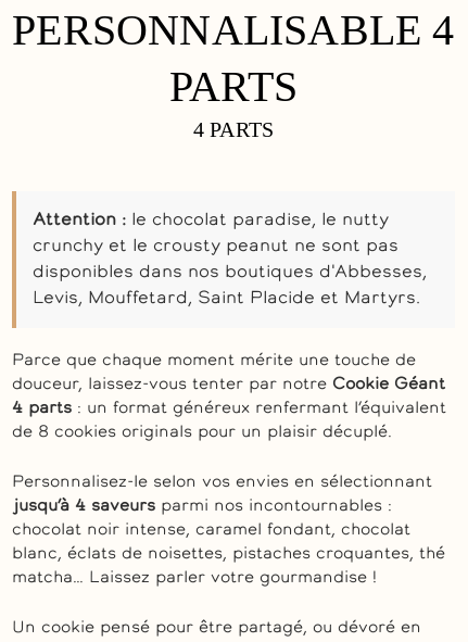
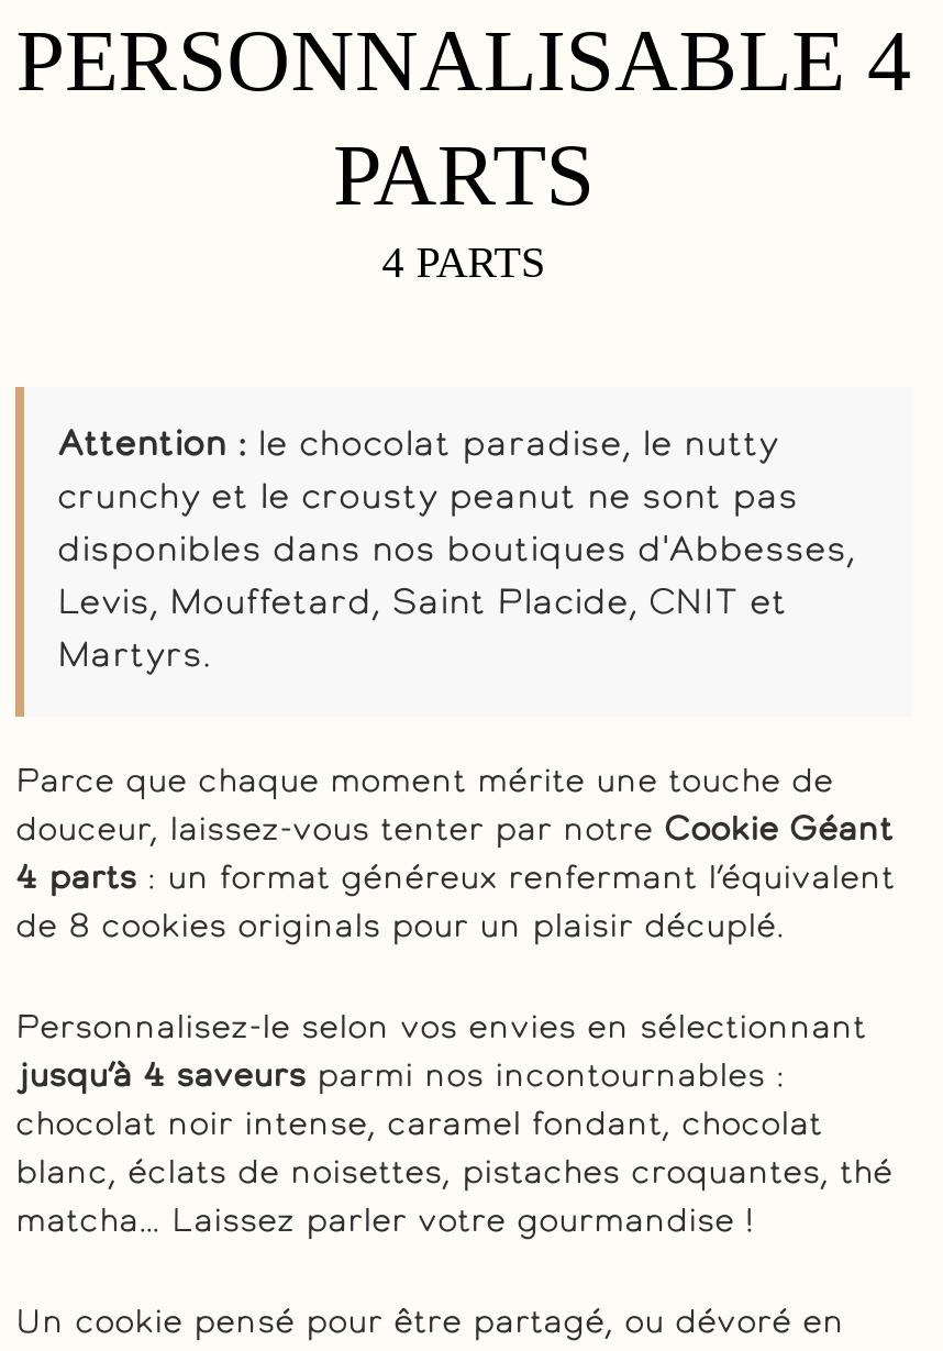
- Levis, Mouffetard, Saint Placide et Martyrs.
+ Levis, Mouffetard, Saint Placide, CNIT et
+ Martyrs.
